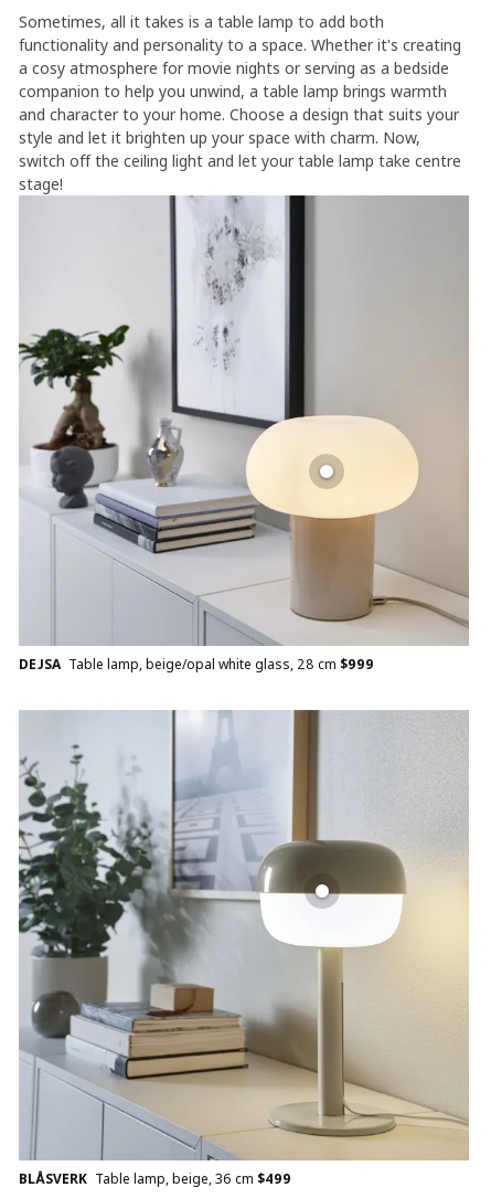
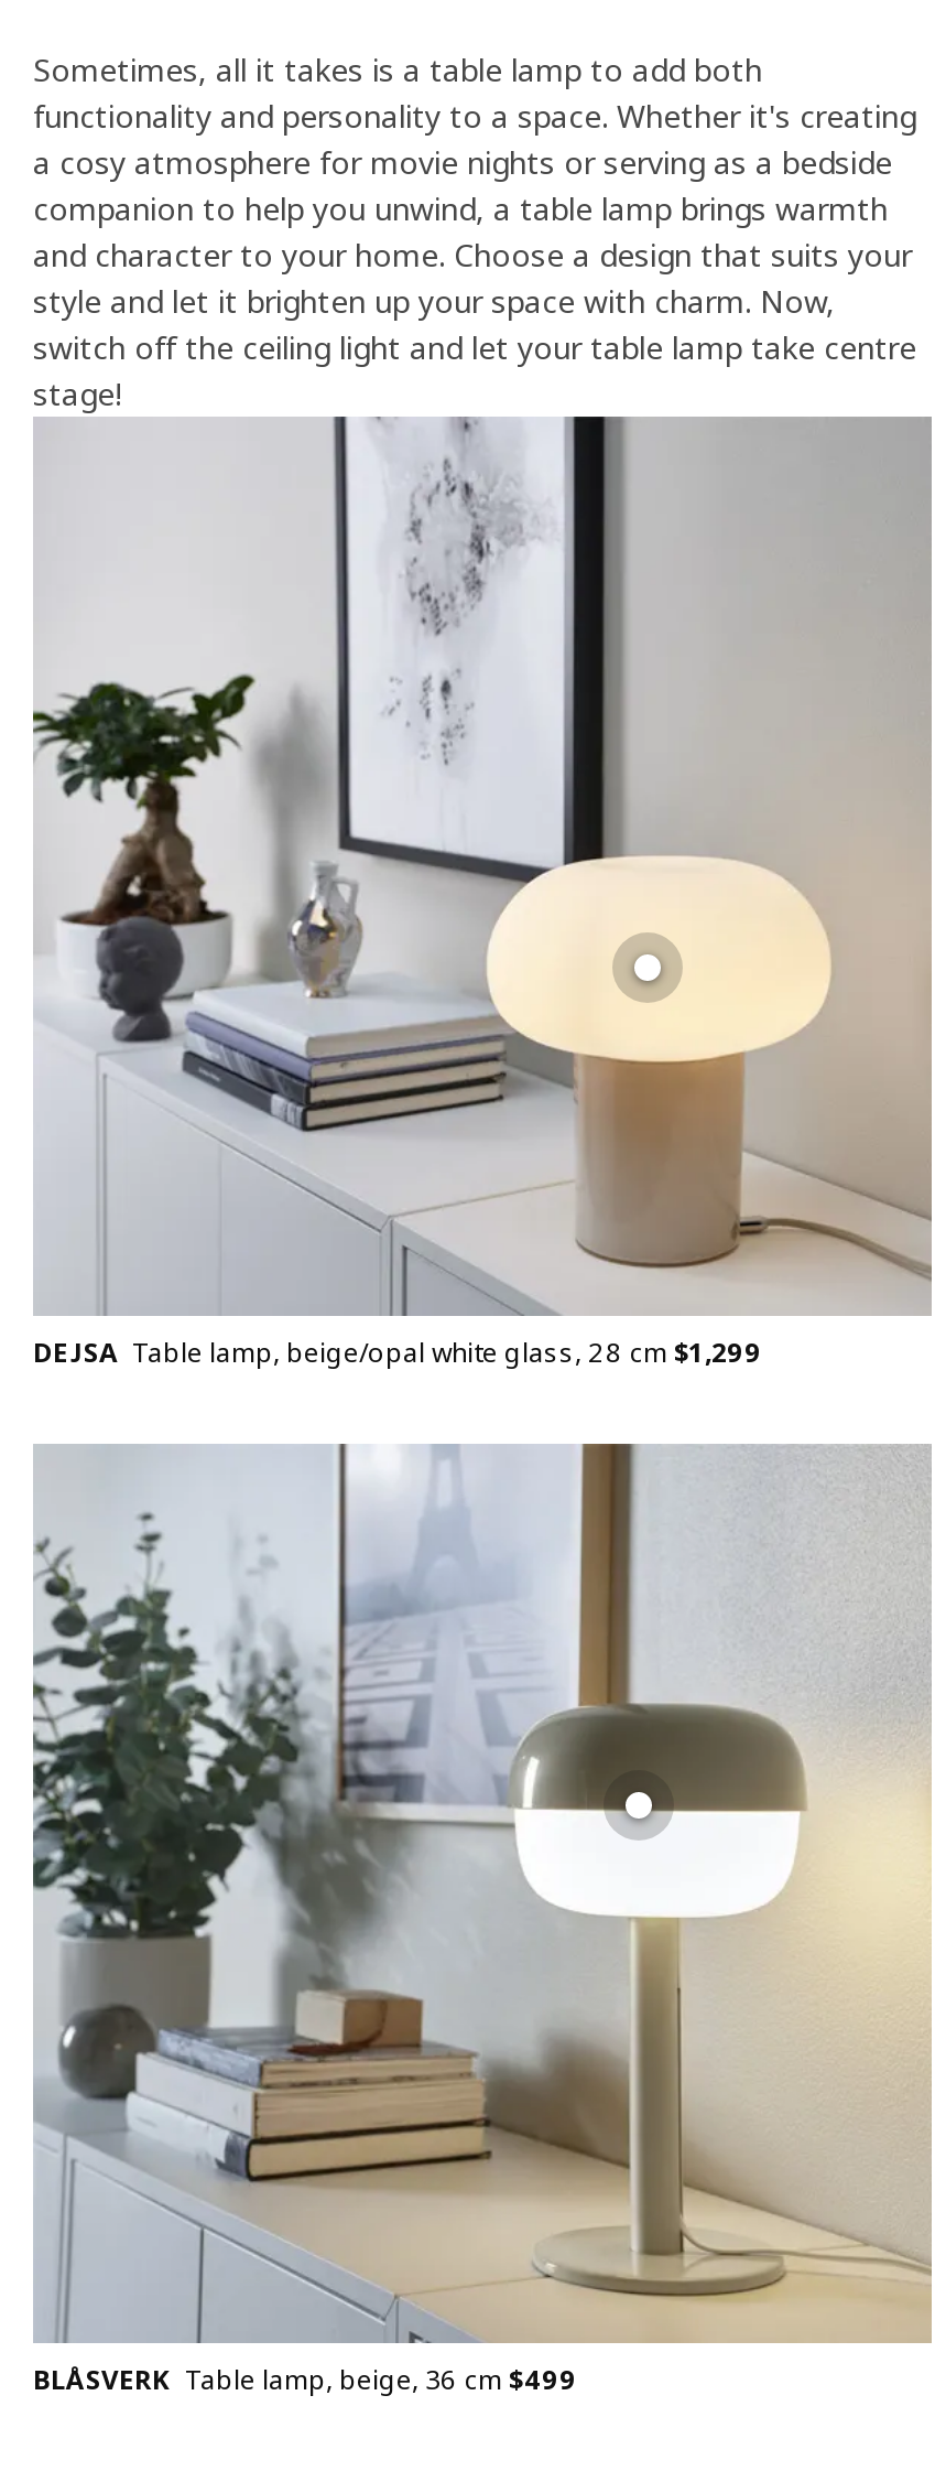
- DEJSA Table lamp, beige/opal white glass, 28 cm $999
+ DEJSA Table lamp, beige/opal white glass, 28 cm $1,299
